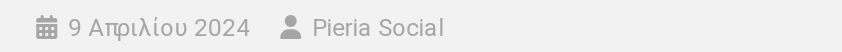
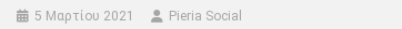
- 9 Απριλίου 2024
+ 5 Μαρτίου 2021
